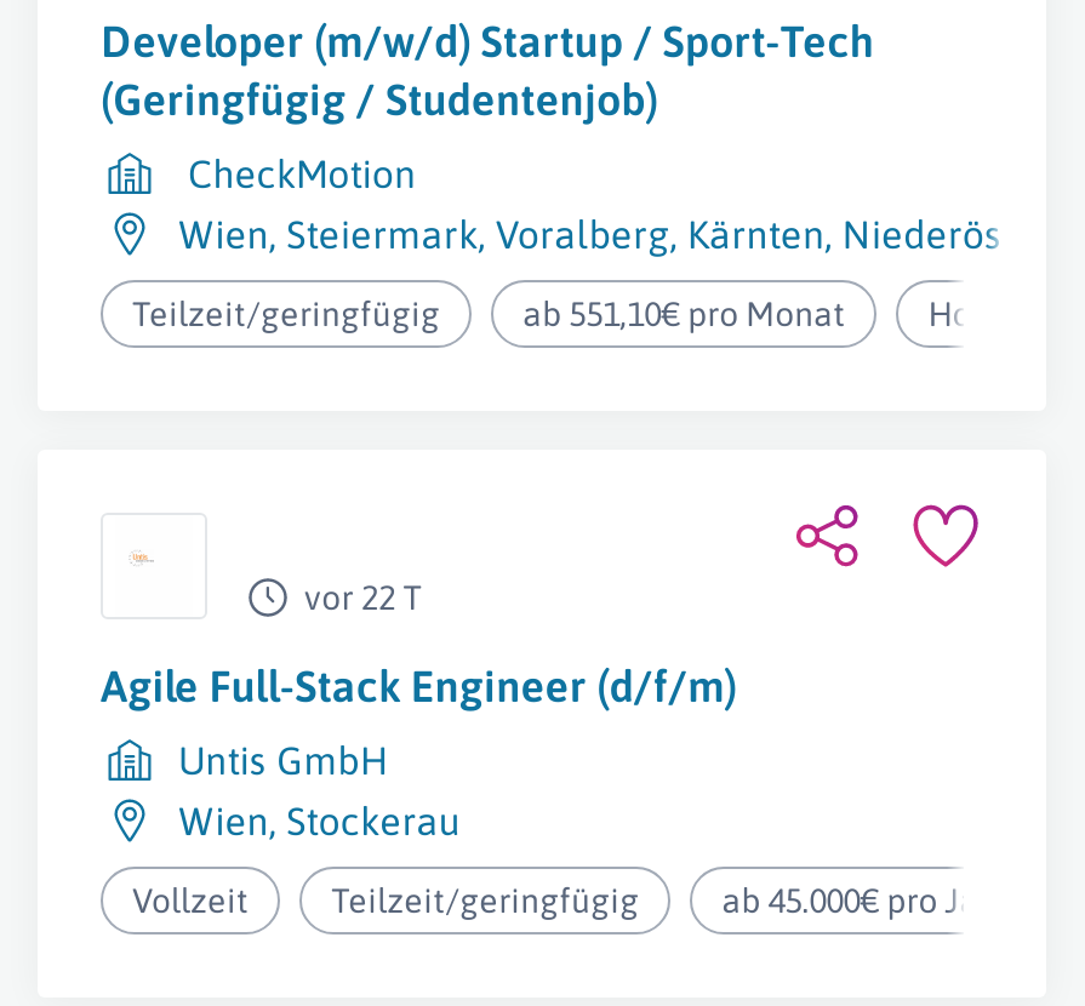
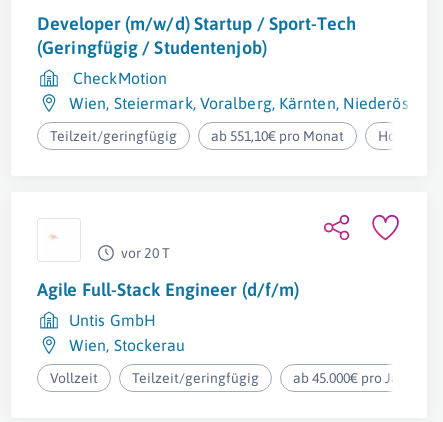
- vor 22 T
+ vor 20 T
